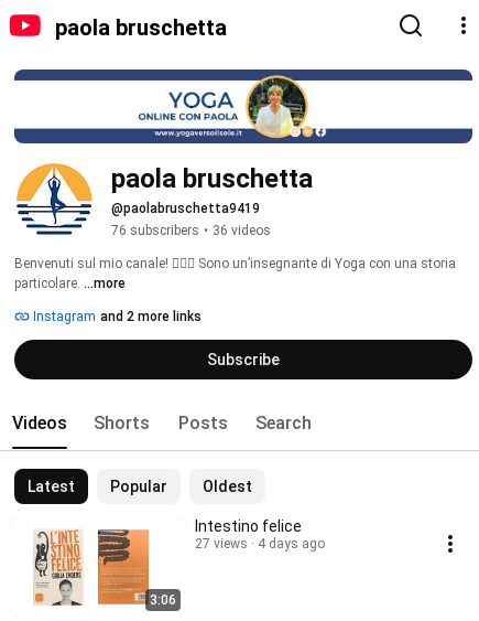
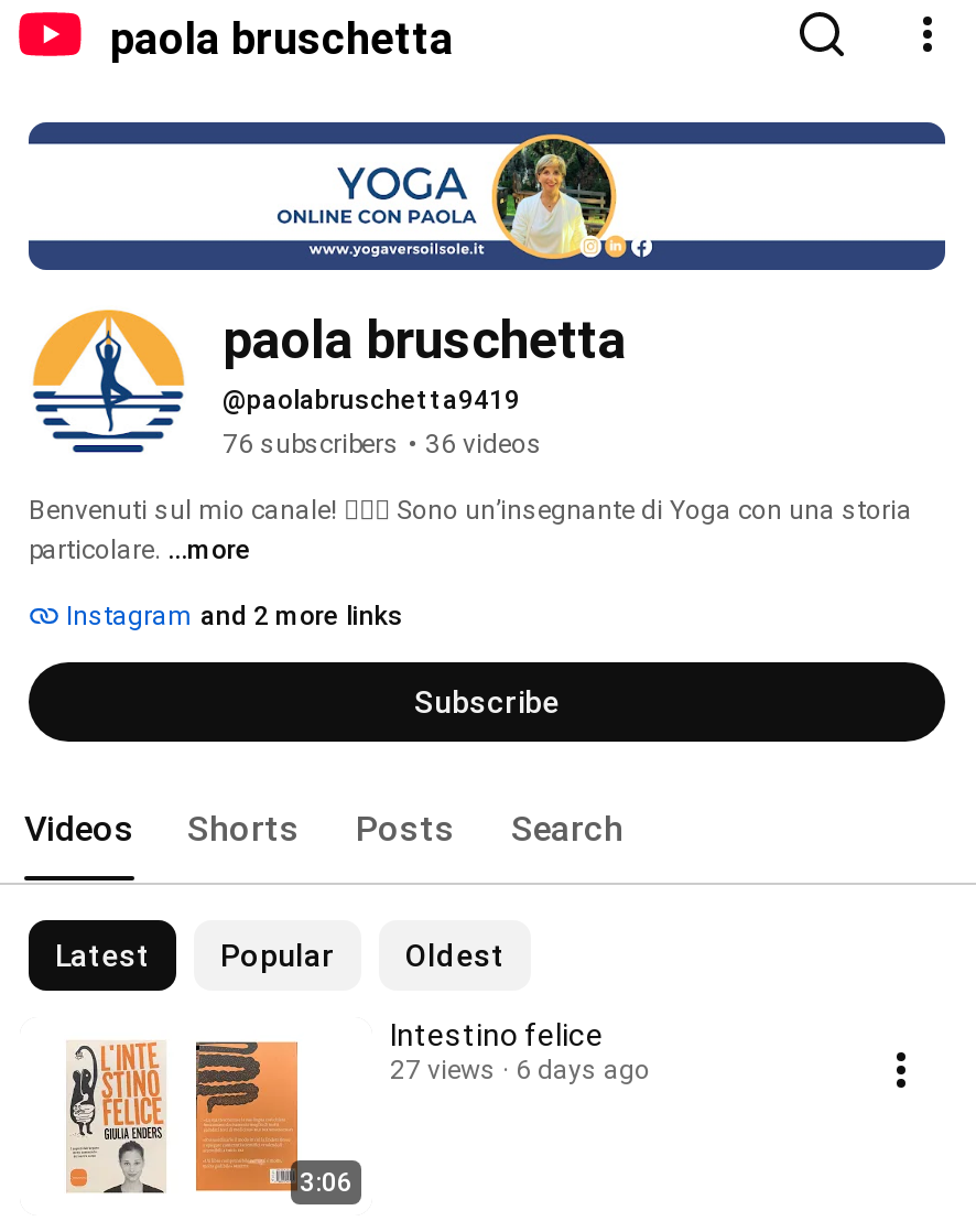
- 27 views 4 days ago
+ 27 views 6 days ago
